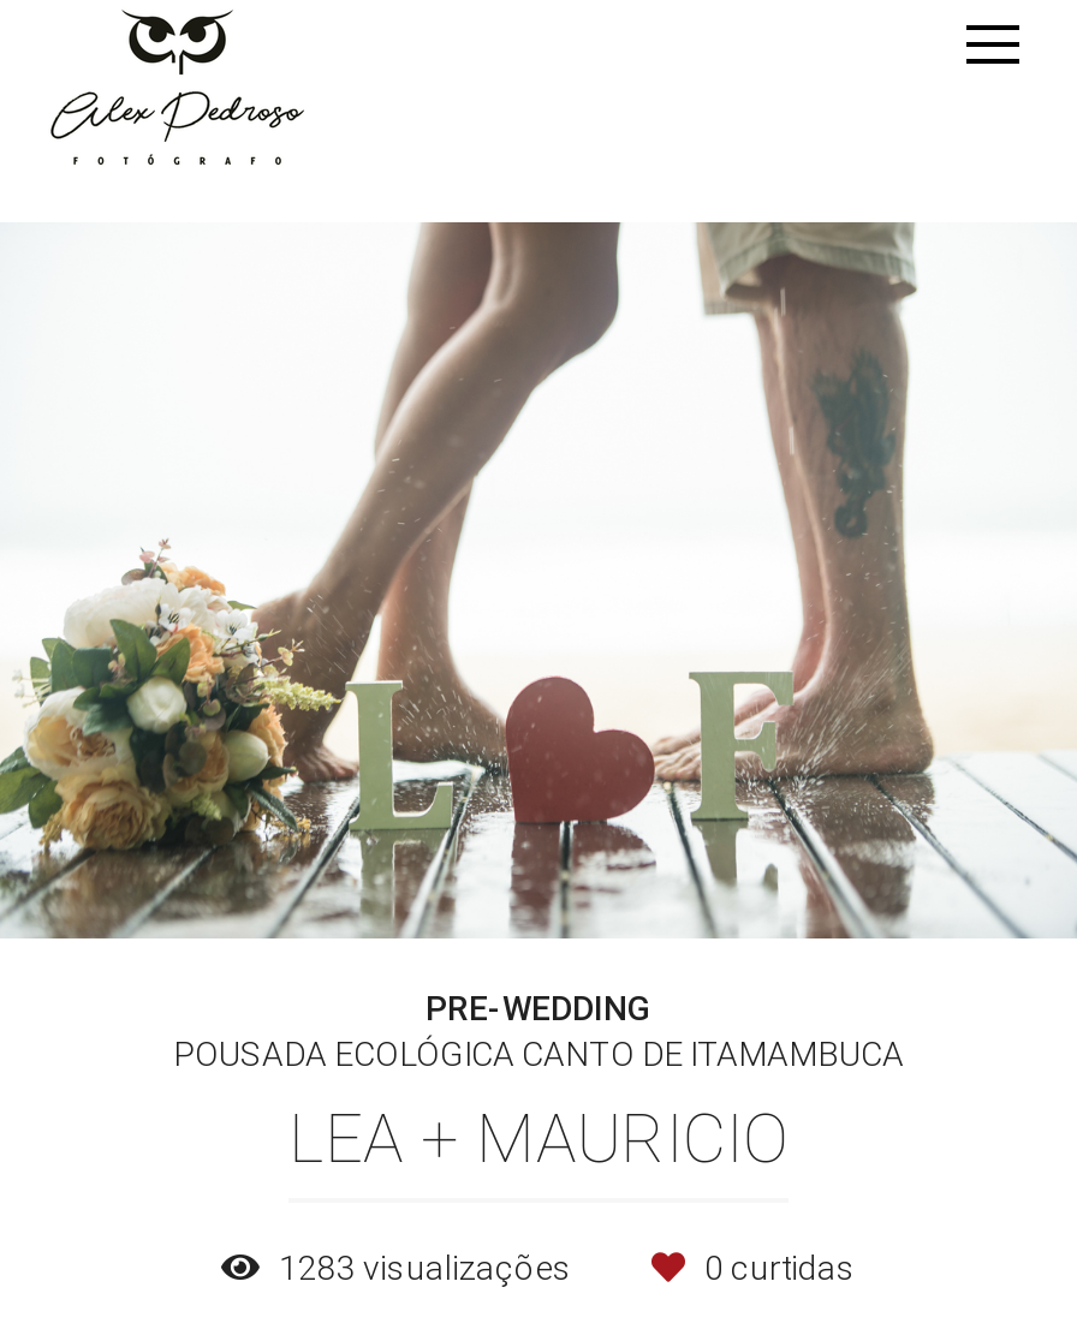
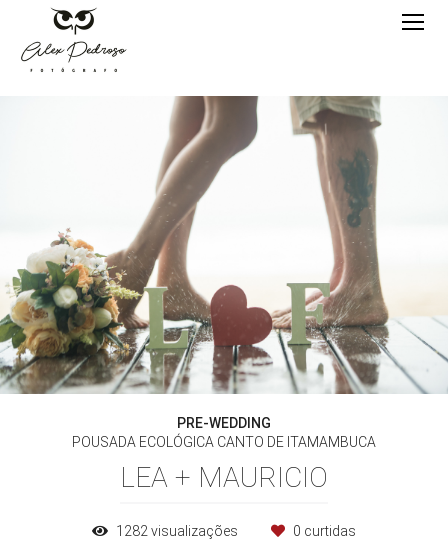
- 1283 visualizações
+ 1282 visualizações
